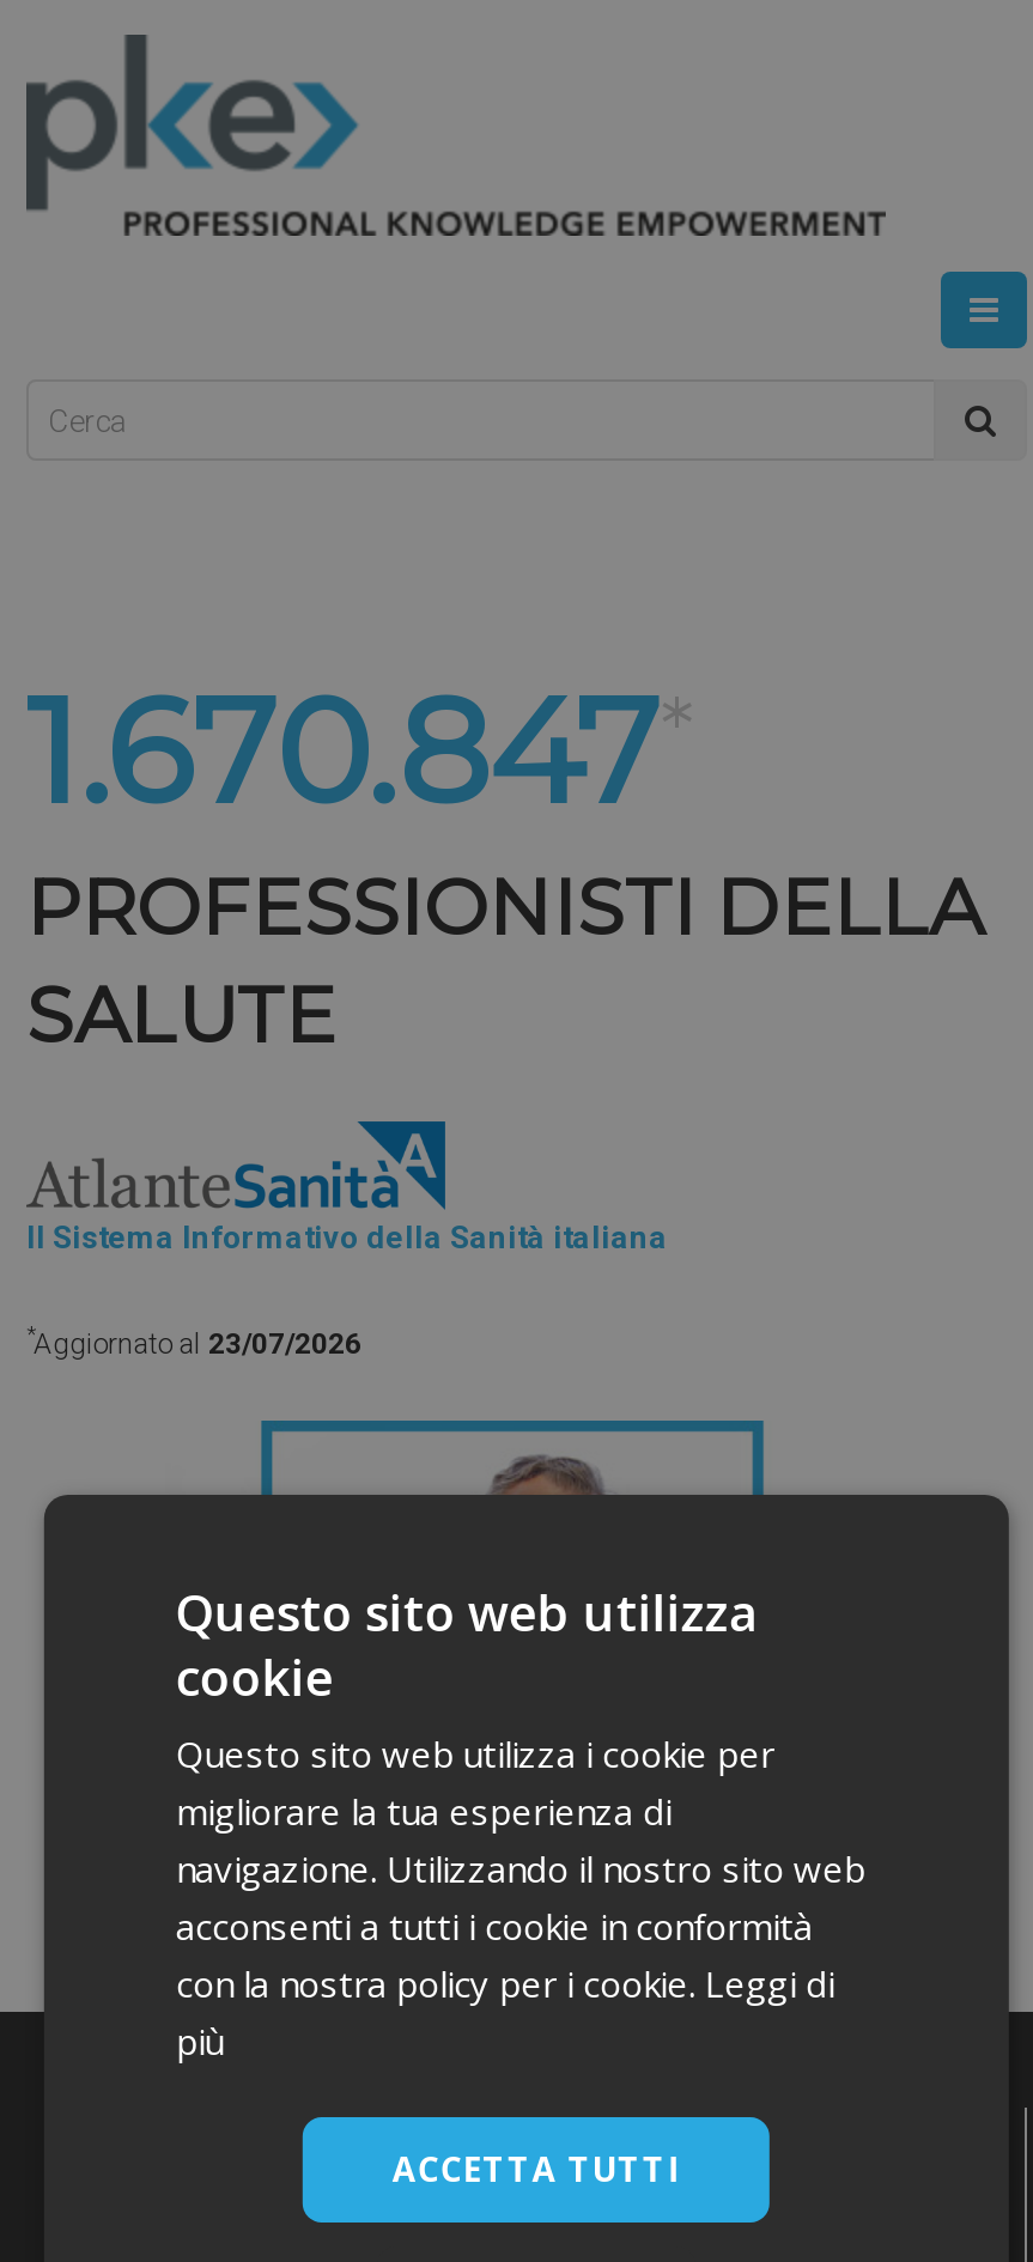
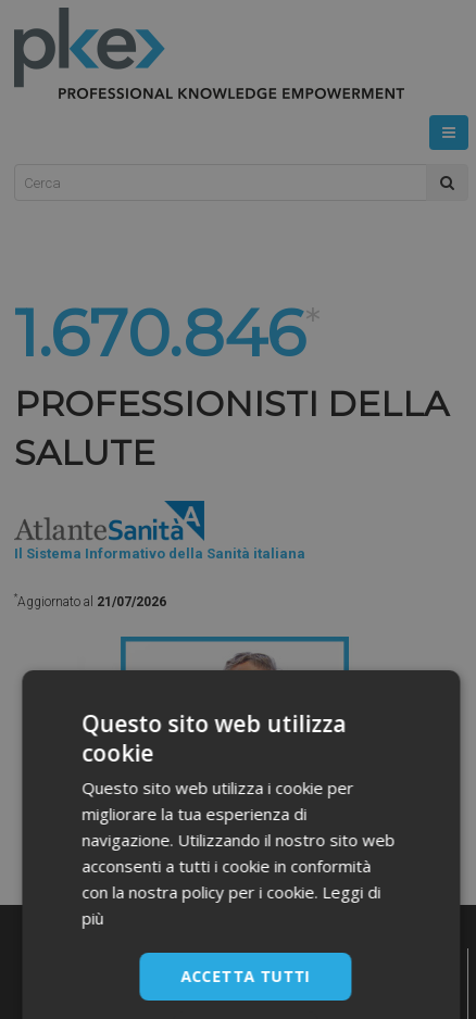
- 1.670.847*
+ 1.670.846*

- *Aggiornato al 23/07/2026
+ *Aggiornato al 21/07/2026
